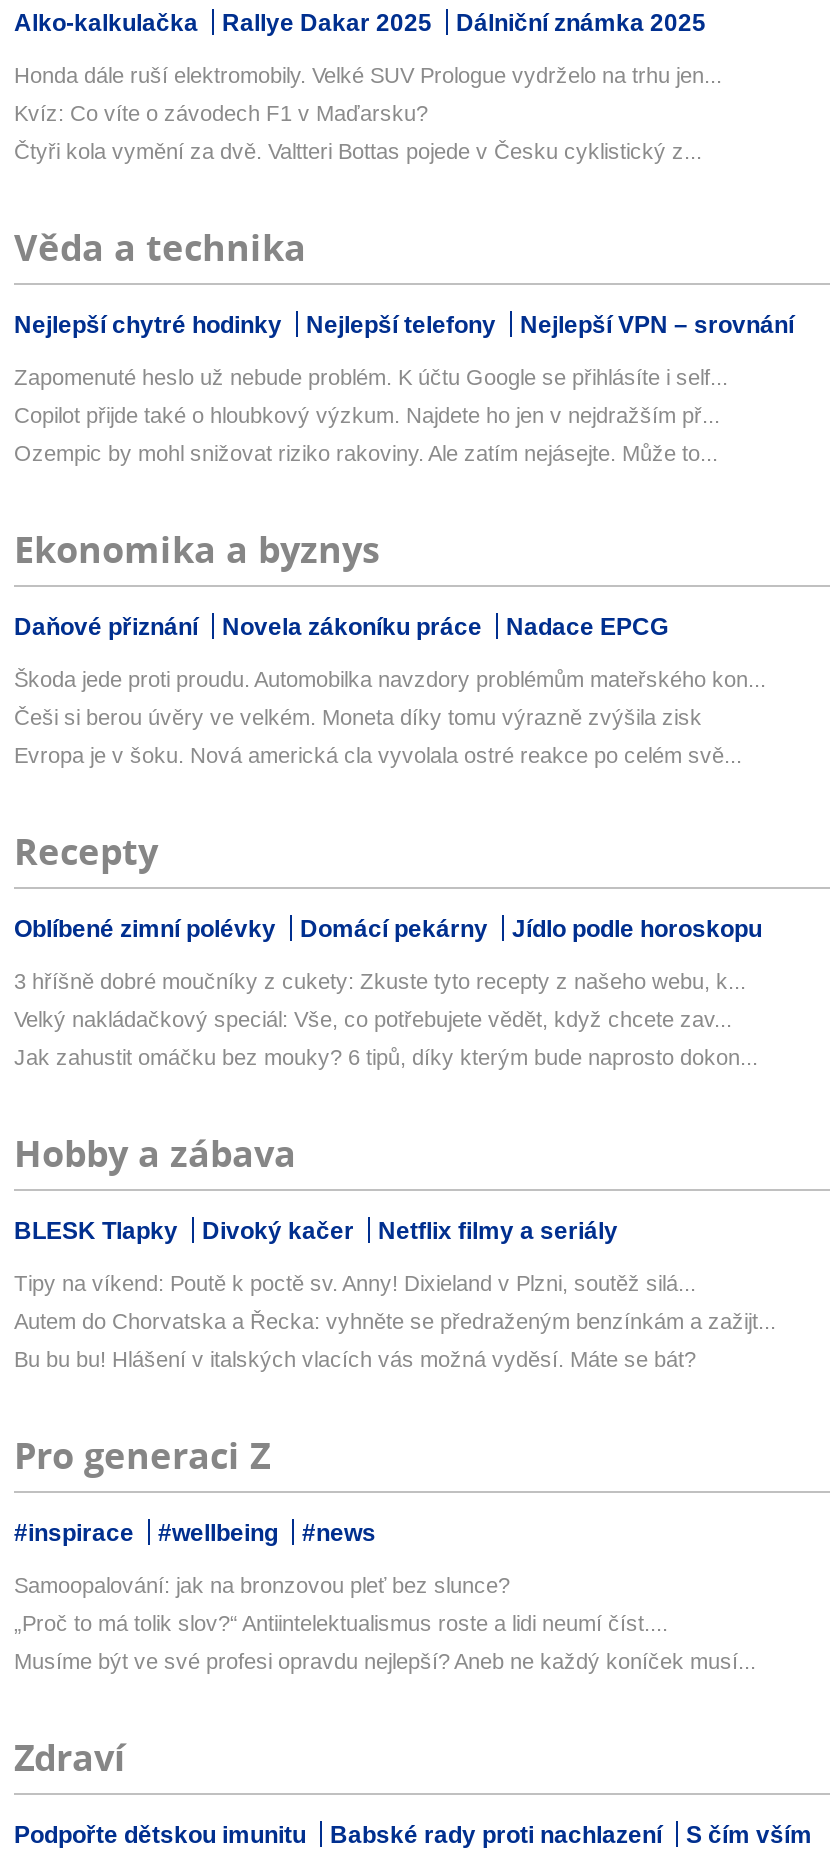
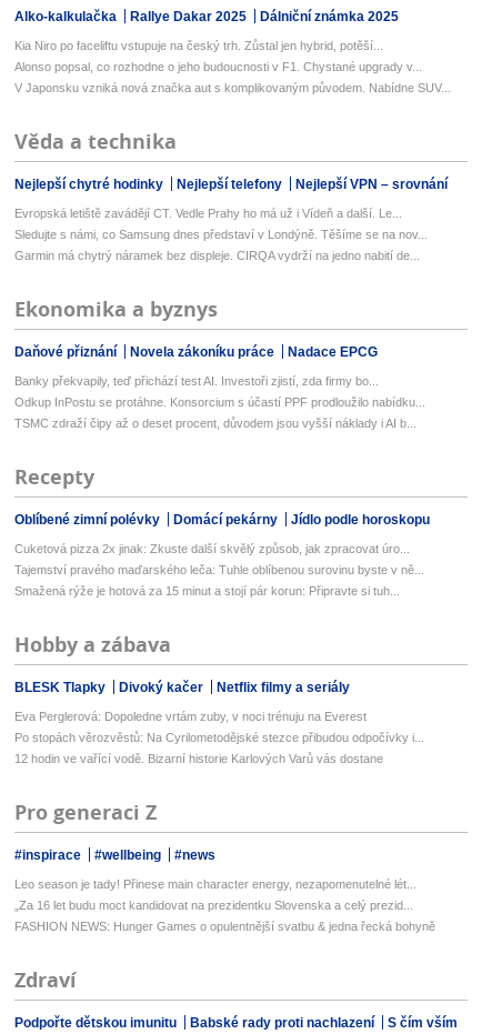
- Honda dále ruší elektromobily. Velké SUV Prologue vydrželo na trhu jen...
+ Kia Niro po faceliftu vstupuje na český trh. Zůstal jen hybrid, potěší...

- Kvíz: Co víte o závodech F1 v Maďarsku?
+ Alonso popsal, co rozhodne o jeho budoucnosti v F1. Chystané upgrady v...

- Čtyři kola vymění za dvě. Valtteri Bottas pojede v Česku cyklistický z...
+ V Japonsku vzniká nová značka aut s komplikovaným původem. Nabídne SUV...

- Zapomenuté heslo už nebude problém. K účtu Google se přihlásíte i self...
+ Evropská letiště zavádějí CT. Vedle Prahy ho má už i Vídeň a další. Le...

- Copilot přijde také o hloubkový výzkum. Najdete ho jen v nejdražším př...
+ Sledujte s námi, co Samsung dnes představí v Londýně. Těšíme se na nov...

- Ozempic by mohl snižovat riziko rakoviny. Ale zatím nejásejte. Může to...
+ Garmin má chytrý náramek bez displeje. CIRQA vydrží na jedno nabití de...

- Škoda jede proti proudu. Automobilka navzdory problémům mateřského kon...
+ Banky překvapily, teď přichází test AI. Investoři zjistí, zda firmy bo...

- Češi si berou úvěry ve velkém. Moneta díky tomu výrazně zvýšila zisk
+ Odkup InPostu se protáhne. Konsorcium s účastí PPF prodloužilo nabídku...

- Evropa je v šoku. Nová americká cla vyvolala ostré reakce po celém svě...
+ TSMC zdraží čipy až o deset procent, důvodem jsou vyšší náklady i AI b...

- 3 hříšně dobré moučníky z cukety: Zkuste tyto recepty z našeho webu, k...
+ Cuketová pizza 2x jinak: Zkuste další skvělý způsob, jak zpracovat úro...

- Velký nakládačkový speciál: Vše, co potřebujete vědět, když chcete zav...
+ Tajemství pravého maďarského leča: Tuhle oblíbenou surovinu byste v ně...

- Jak zahustit omáčku bez mouky? 6 tipů, díky kterým bude naprosto dokon...
+ Smažená rýže je hotová za 15 minut a stojí pár korun: Připravte si tuh...

- Tipy na víkend: Poutě k poctě sv. Anny! Dixieland v Plzni, soutěž silá...
+ Eva Perglerová: Dopoledne vrtám zuby, v noci trénuju na Everest

- Autem do Chorvatska a Řecka: vyhněte se předraženým benzínkám a zažijt...
+ Po stopách věrozvěstů: Na Cyrilometodějské stezce přibudou odpočívky i...

- Bu bu bu! Hlášení v italských vlacích vás možná vyděsí. Máte se bát?
+ 12 hodin ve vařící vodě. Bizarní historie Karlových Varů vás dostane

- Samoopalování: jak na bronzovou pleť bez slunce?
+ Leo season je tady! Přinese main character energy, nezapomenutelné lét...

- „Proč to má tolik slov?“ Antiintelektualismus roste a lidi neumí číst....
+ „Za 16 let budu moct kandidovat na prezidentku Slovenska a celý prezid...

- Musíme být ve své profesi opravdu nejlepší? Aneb ne každý koníček musí...
+ FASHION NEWS: Hunger Games o opulentnější svatbu & jedna řecká bohyně
